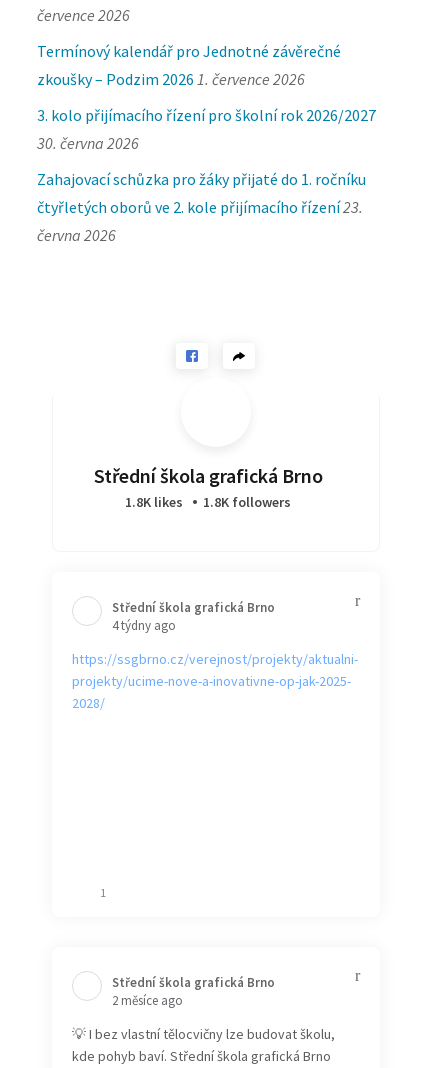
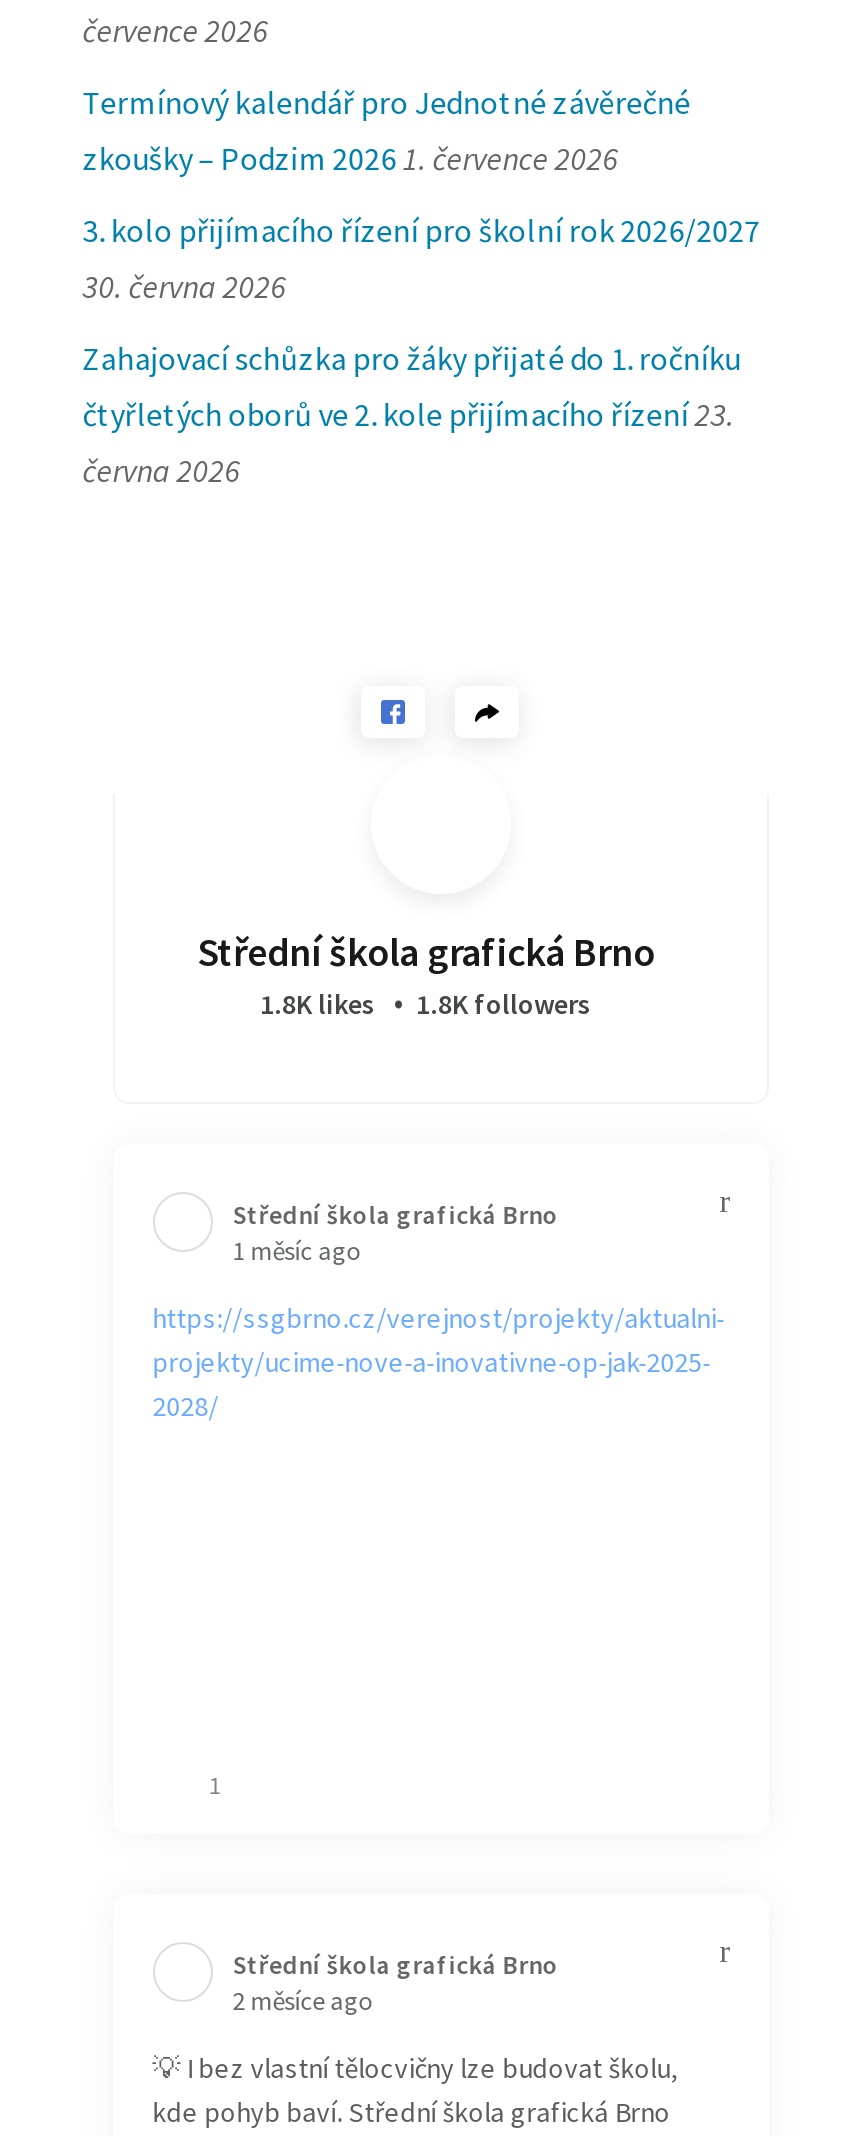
- 4 týdny ago
+ 1 měsíc ago
